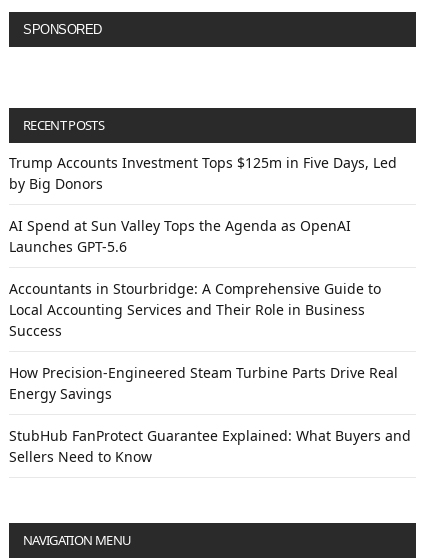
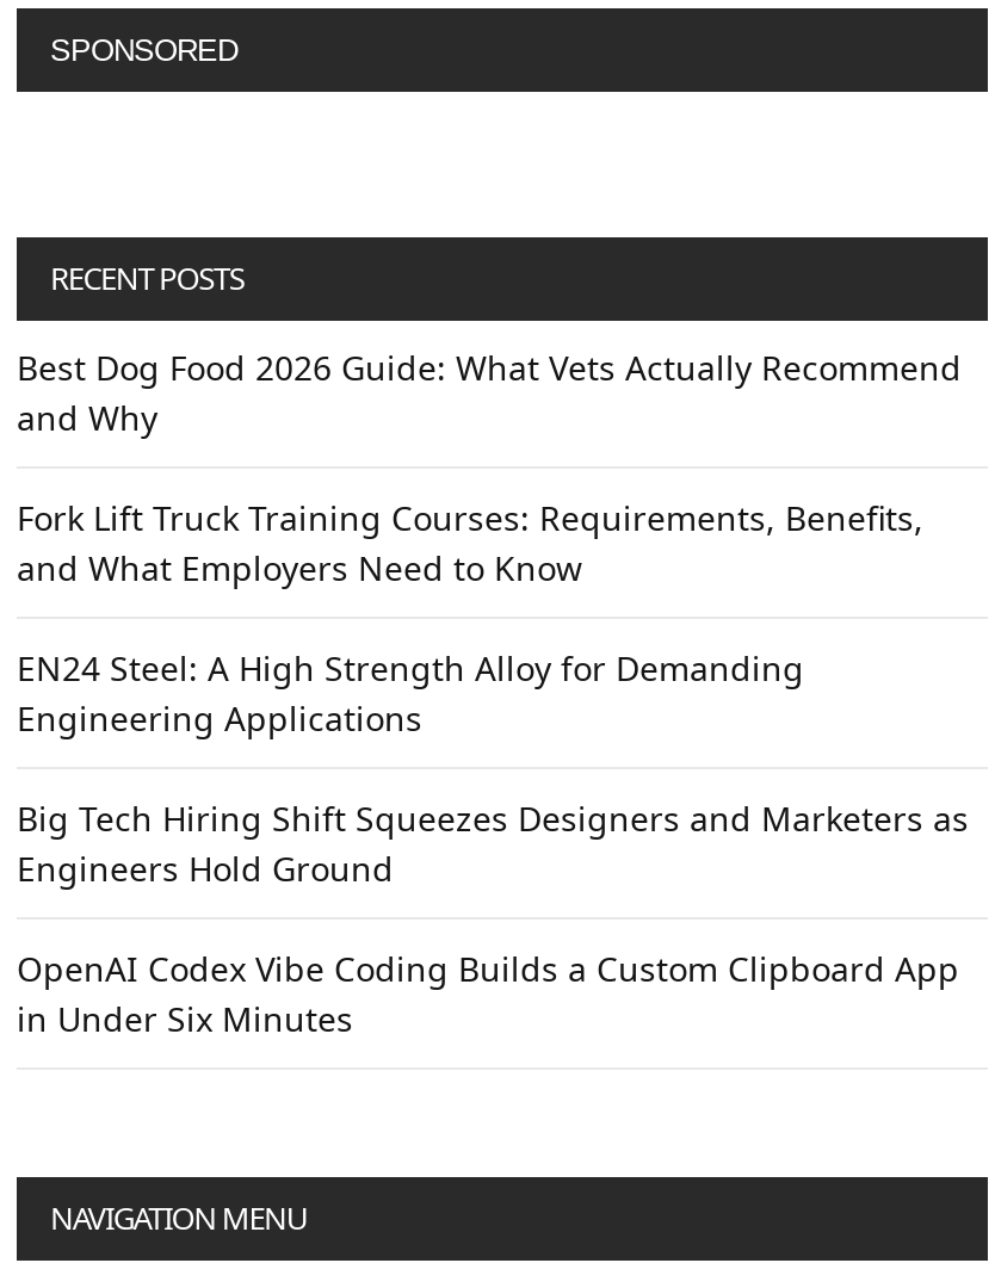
- Trump Accounts Investment Tops $125m in Five Days, Led
- by Big Donors
+ Best Dog Food 2026 Guide: What Vets Actually Recommend
+ and Why

- AI Spend at Sun Valley Tops the Agenda as OpenAI
- Launches GPT-5.6
+ Fork Lift Truck Training Courses: Requirements, Benefits,
+ and What Employers Need to Know

- Accountants in Stourbridge: A Comprehensive Guide to
- Local Accounting Services and Their Role in Business
- Success
+ EN24 Steel: A High Strength Alloy for Demanding
+ Engineering Applications

- How Precision-Engineered Steam Turbine Parts Drive Real
- Energy Savings
+ Big Tech Hiring Shift Squeezes Designers and Marketers as
+ Engineers Hold Ground

- StubHub FanProtect Guarantee Explained: What Buyers and
- Sellers Need to Know
+ OpenAI Codex Vibe Coding Builds a Custom Clipboard App
+ in Under Six Minutes
